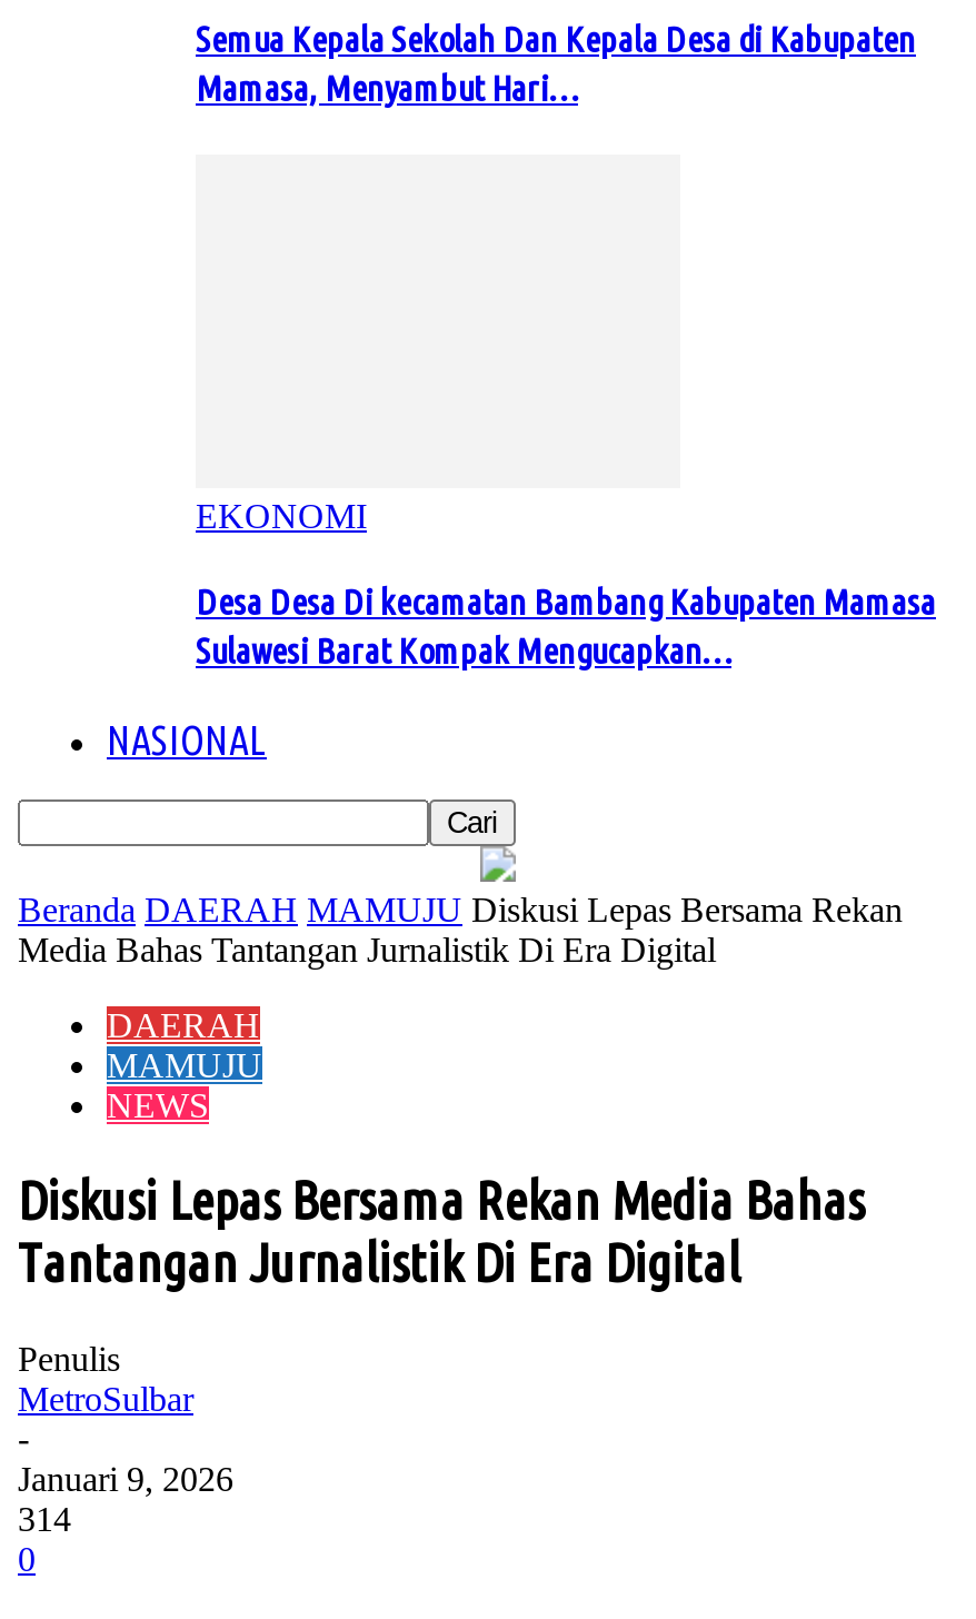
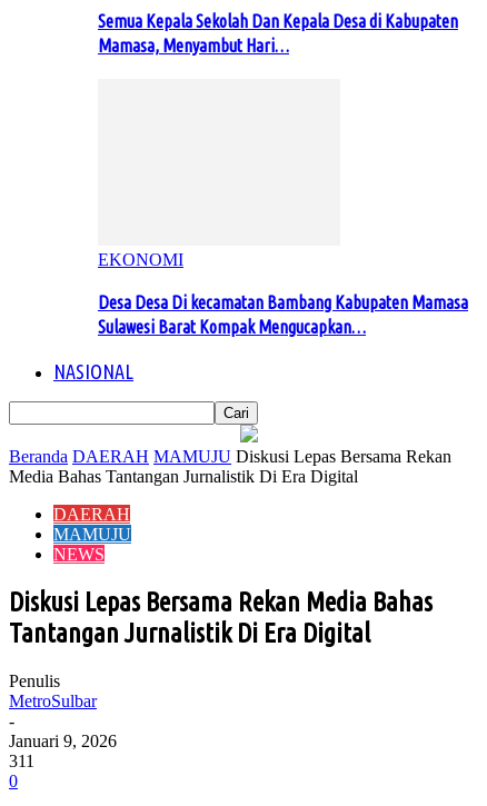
- 314
+ 311
